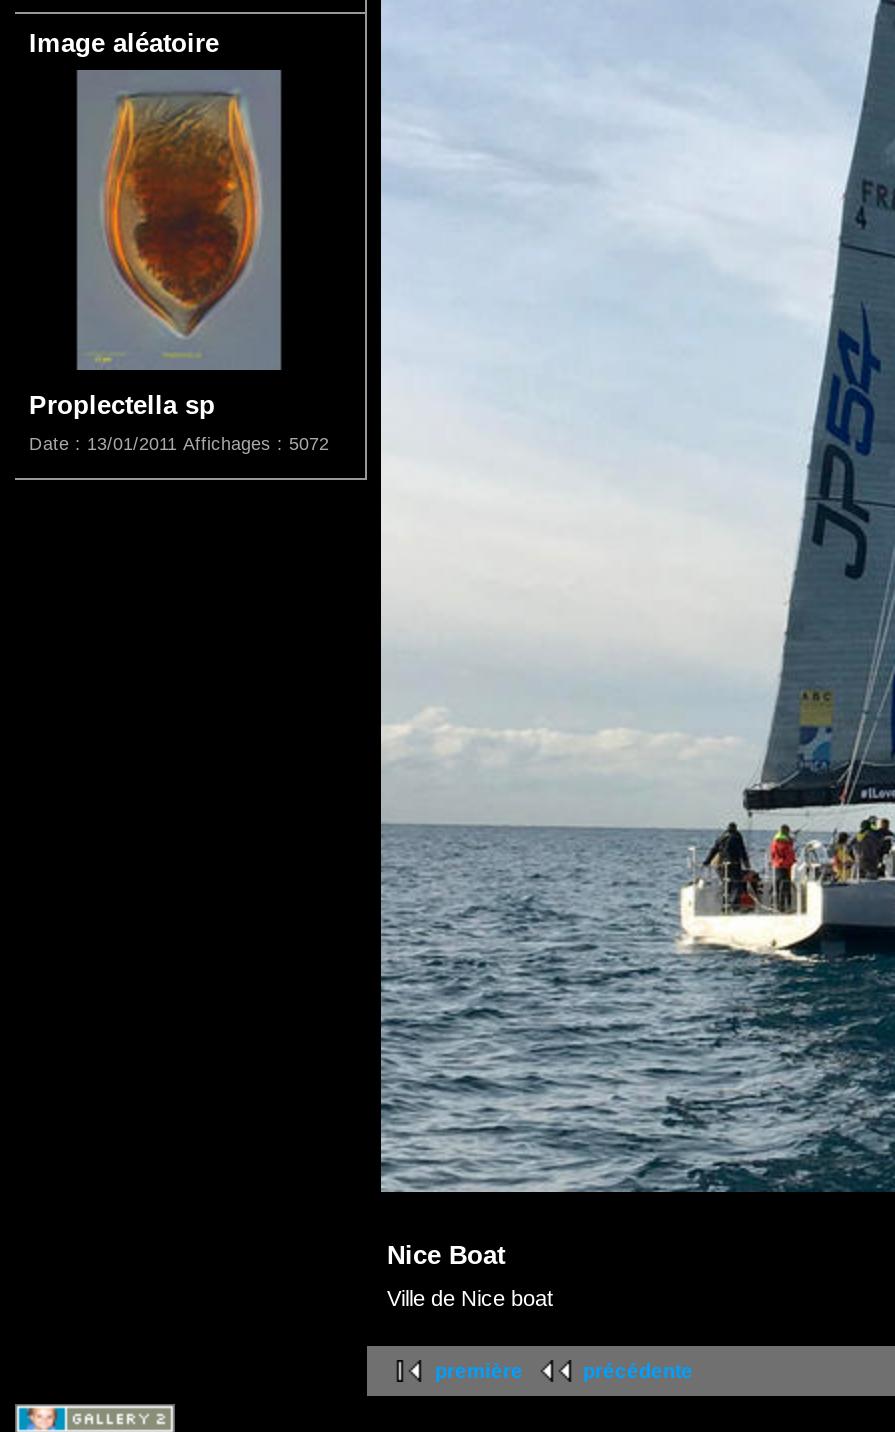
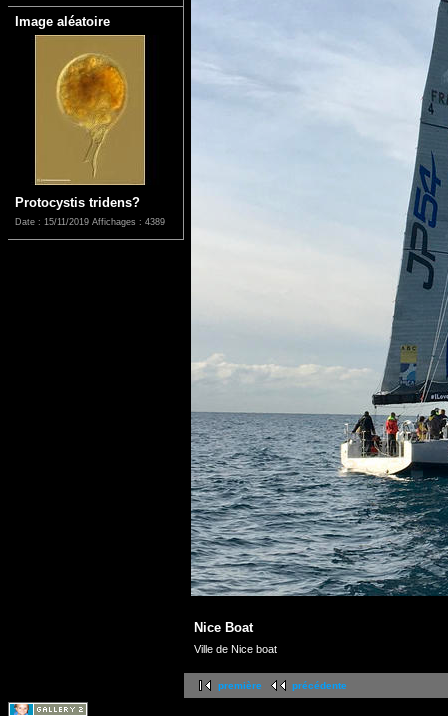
- [image]
- Proplectella sp
+ [image]
+ Protocystis tridens?

- Date : 13/01/2011 Affichages : 5072
+ Date : 15/11/2019 Affichages : 4389
